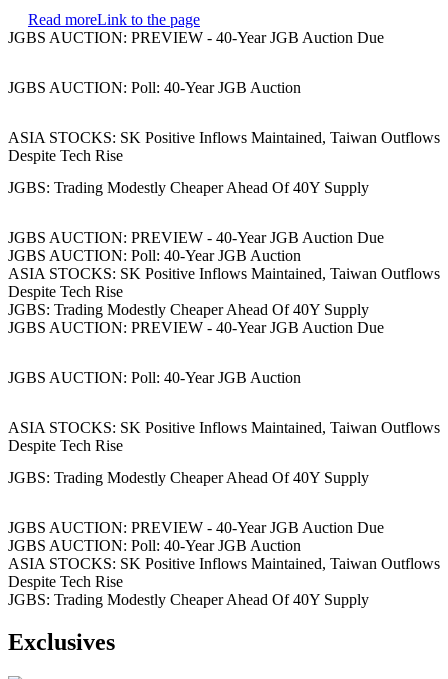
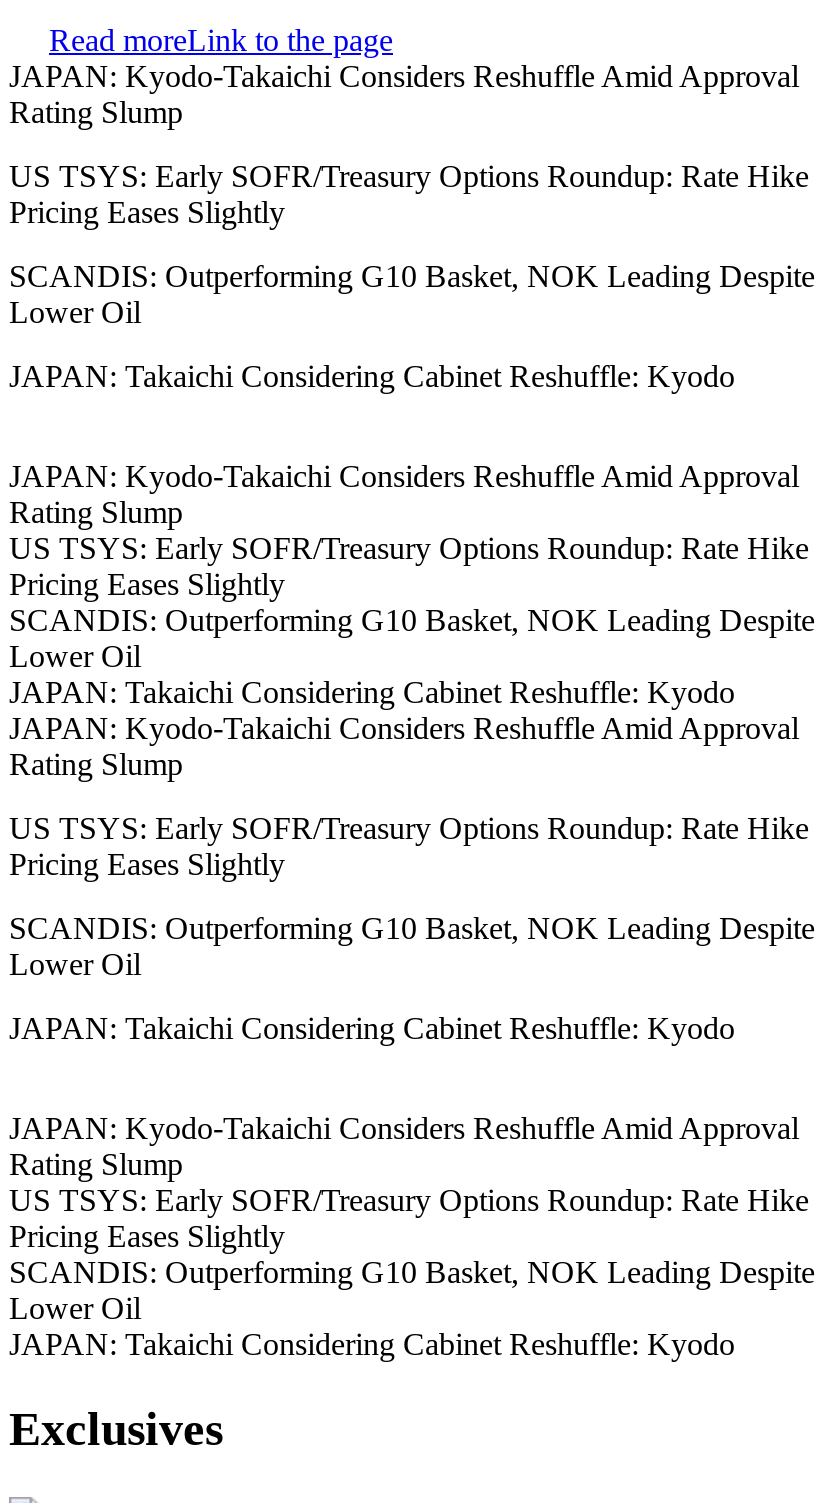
- JGBS AUCTION: PREVIEW - 40-Year JGB Auction Due
+ JAPAN: Kyodo-Takaichi Considers Reshuffle Amid Approval
+ Rating Slump

- JGBS AUCTION: Poll: 40-Year JGB Auction
+ US TSYS: Early SOFR/Treasury Options Roundup: Rate Hike
+ Pricing Eases Slightly

- ASIA STOCKS: SK Positive Inflows Maintained, Taiwan Outflows
- Despite Tech Rise
+ SCANDIS: Outperforming G10 Basket, NOK Leading Despite
+ Lower Oil

- JGBS: Trading Modestly Cheaper Ahead Of 40Y Supply
+ JAPAN: Takaichi Considering Cabinet Reshuffle: Kyodo

- JGBS AUCTION: PREVIEW - 40-Year JGB Auction Due
- JGBS AUCTION: Poll: 40-Year JGB Auction
- ASIA STOCKS: SK Positive Inflows Maintained, Taiwan Outflows
- Despite Tech Rise
- JGBS: Trading Modestly Cheaper Ahead Of 40Y Supply
- JGBS AUCTION: PREVIEW - 40-Year JGB Auction Due
+ JAPAN: Kyodo-Takaichi Considers Reshuffle Amid Approval
+ Rating Slump
+ US TSYS: Early SOFR/Treasury Options Roundup: Rate Hike
+ Pricing Eases Slightly
+ SCANDIS: Outperforming G10 Basket, NOK Leading Despite
+ Lower Oil
+ JAPAN: Takaichi Considering Cabinet Reshuffle: Kyodo
+ JAPAN: Kyodo-Takaichi Considers Reshuffle Amid Approval
+ Rating Slump

- JGBS AUCTION: Poll: 40-Year JGB Auction
+ US TSYS: Early SOFR/Treasury Options Roundup: Rate Hike
+ Pricing Eases Slightly

- ASIA STOCKS: SK Positive Inflows Maintained, Taiwan Outflows
- Despite Tech Rise
+ SCANDIS: Outperforming G10 Basket, NOK Leading Despite
+ Lower Oil

- JGBS: Trading Modestly Cheaper Ahead Of 40Y Supply
+ JAPAN: Takaichi Considering Cabinet Reshuffle: Kyodo

- JGBS AUCTION: PREVIEW - 40-Year JGB Auction Due
- JGBS AUCTION: Poll: 40-Year JGB Auction
- ASIA STOCKS: SK Positive Inflows Maintained, Taiwan Outflows
- Despite Tech Rise
- JGBS: Trading Modestly Cheaper Ahead Of 40Y Supply
+ JAPAN: Kyodo-Takaichi Considers Reshuffle Amid Approval
+ Rating Slump
+ US TSYS: Early SOFR/Treasury Options Roundup: Rate Hike
+ Pricing Eases Slightly
+ SCANDIS: Outperforming G10 Basket, NOK Leading Despite
+ Lower Oil
+ JAPAN: Takaichi Considering Cabinet Reshuffle: Kyodo
